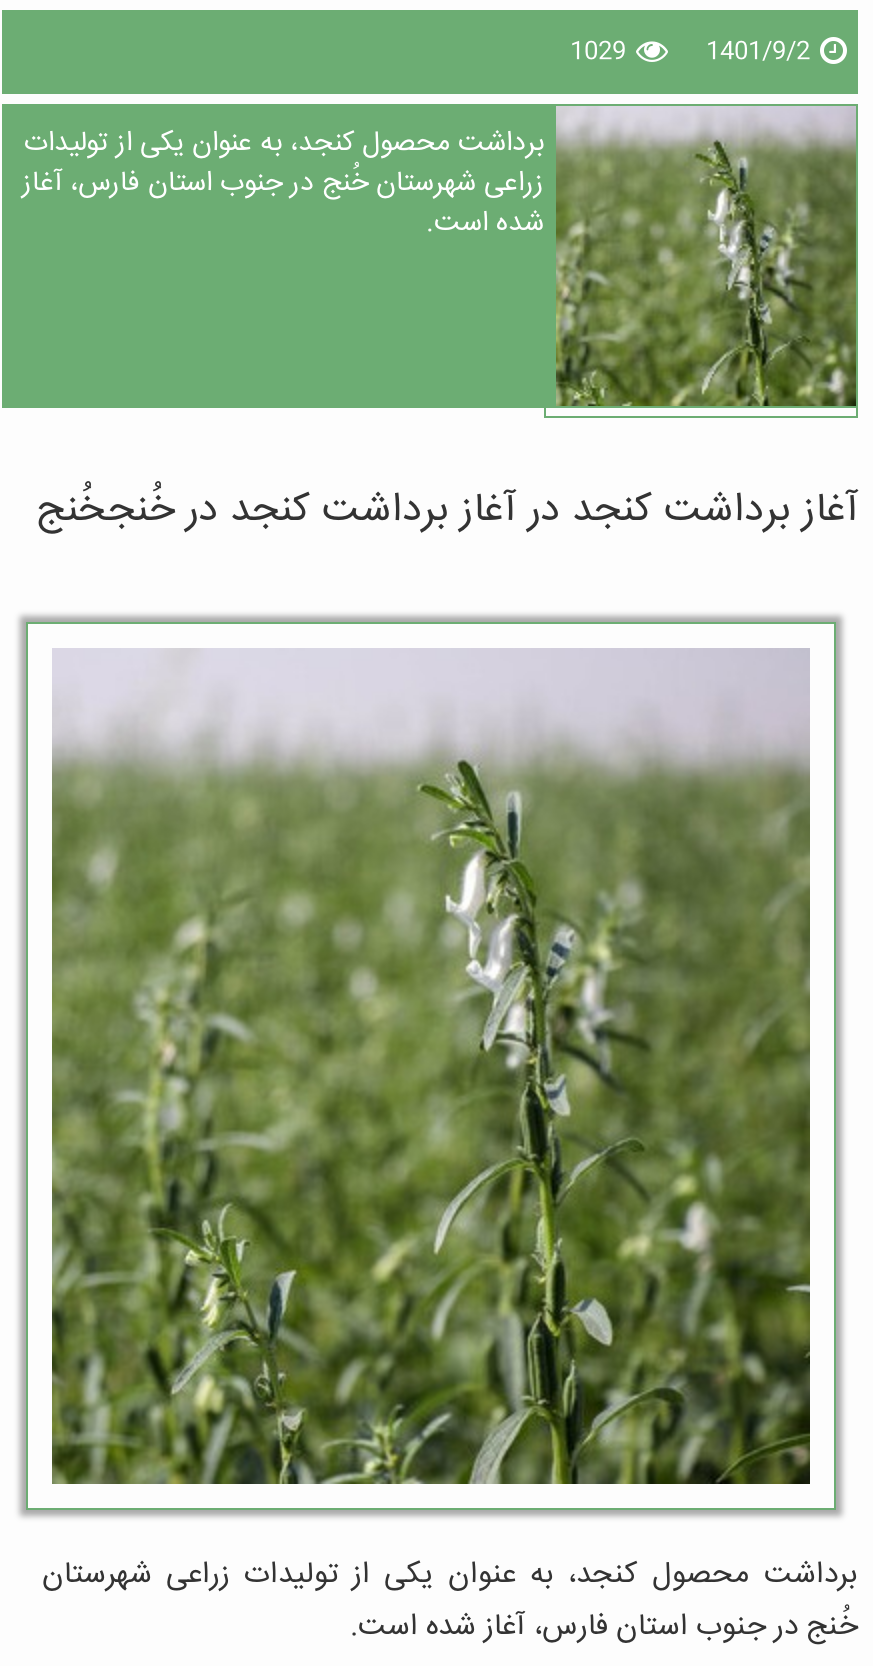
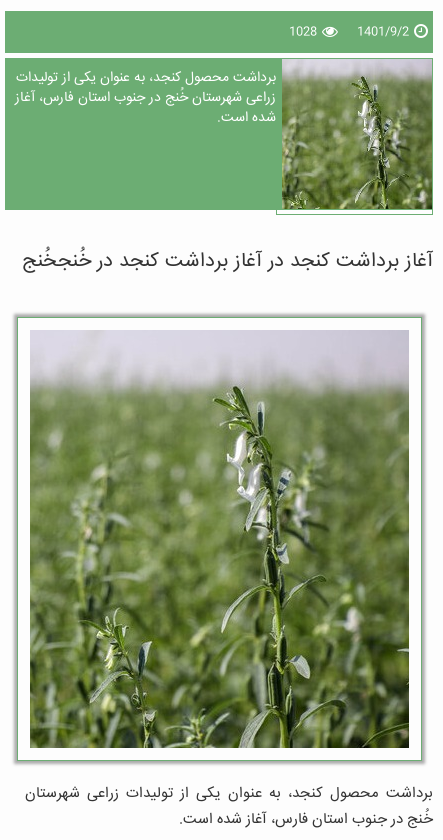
- 1029
+ 1028
